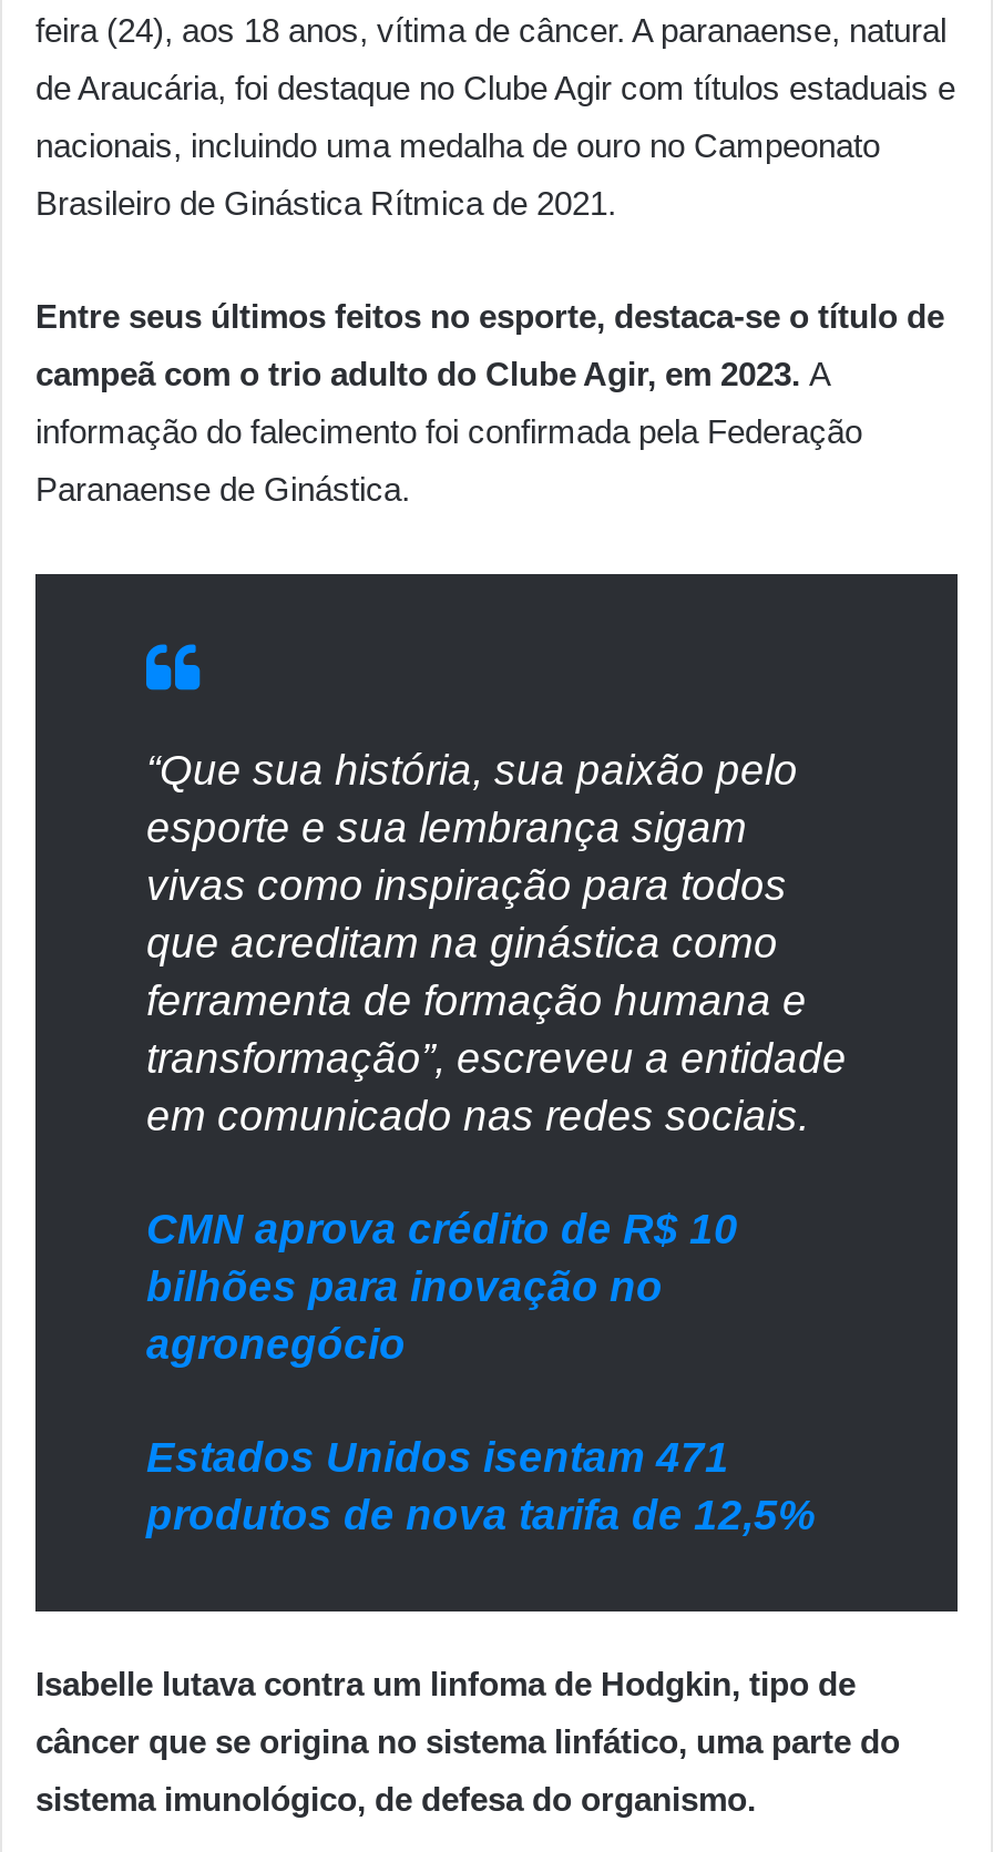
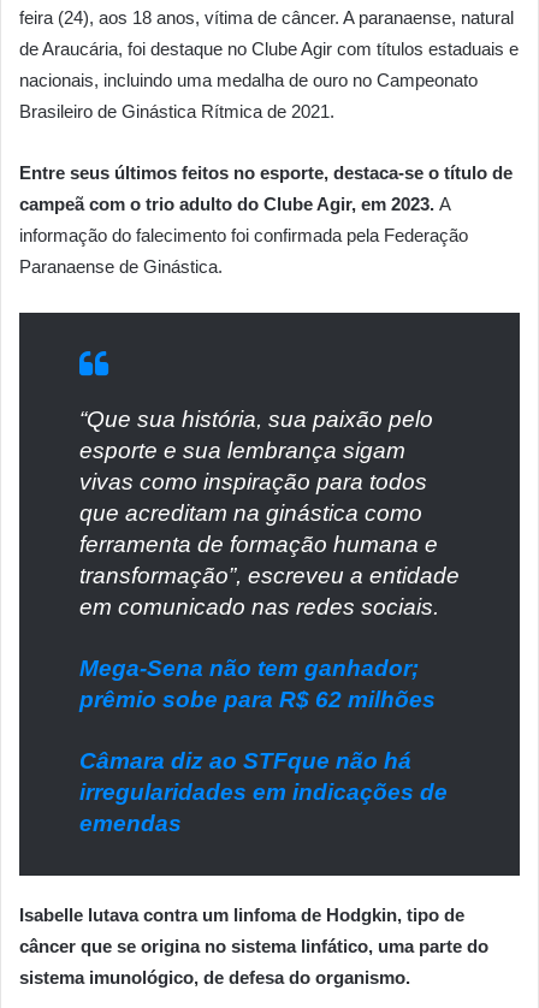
- CMN aprova crédito de R$ 10
- bilhões para inovação no
- agronegócio
+ Mega-Sena não tem ganhador;
+ prêmio sobe para R$ 62 milhões

- Estados Unidos isentam 471
- produtos de nova tarifa de 12,5%
+ Câmara diz ao STFque não há
+ irregularidades em indicações de
+ emendas
